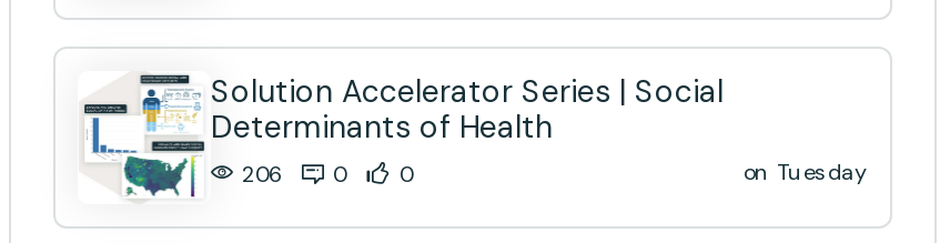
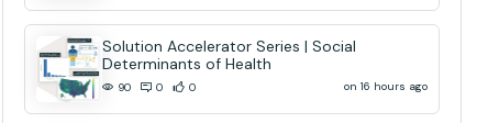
- 206
+ 90

- on Tuesday
+ on 16 hours ago
